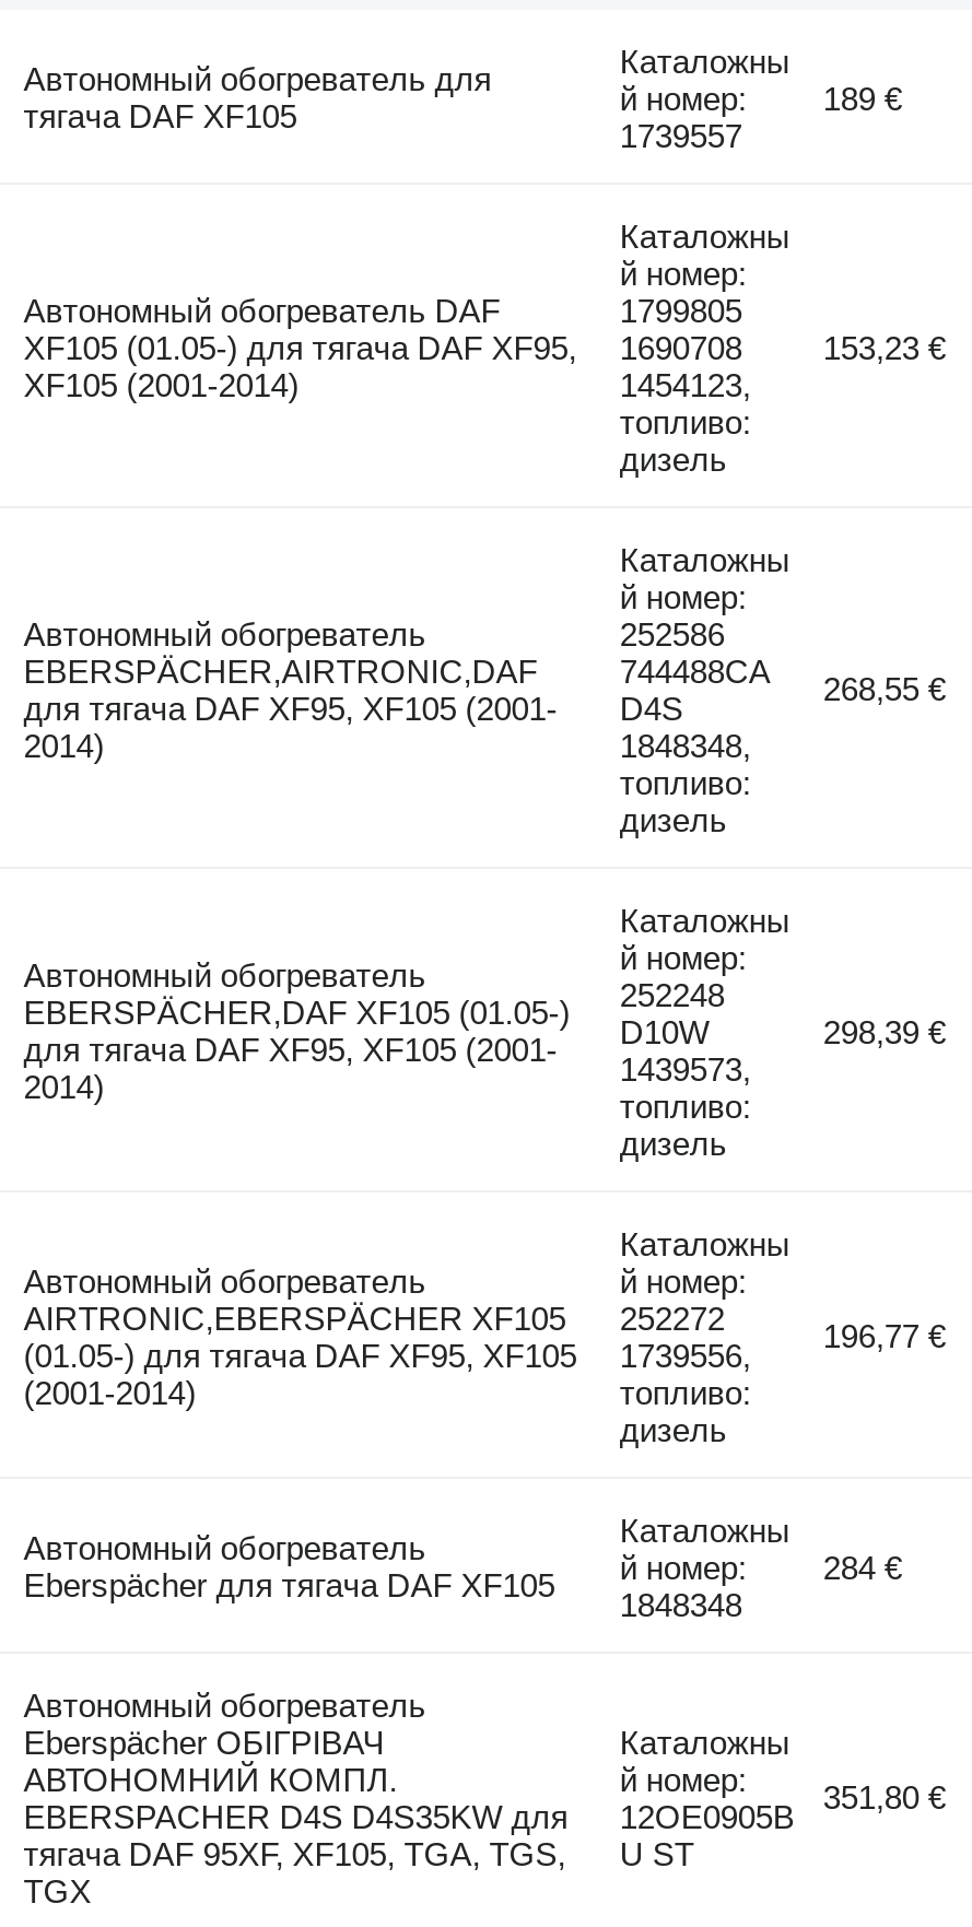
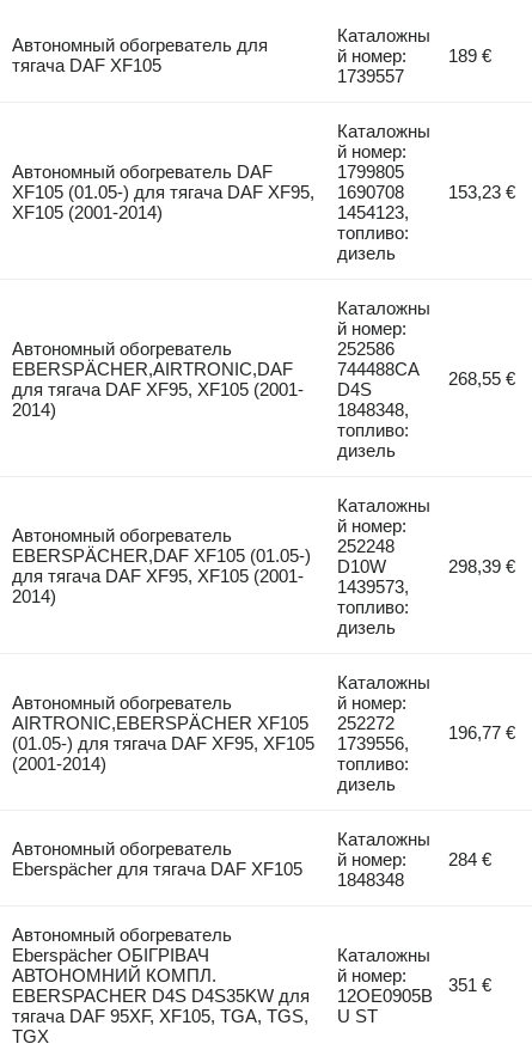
- 351,80 €
+ 351 €
